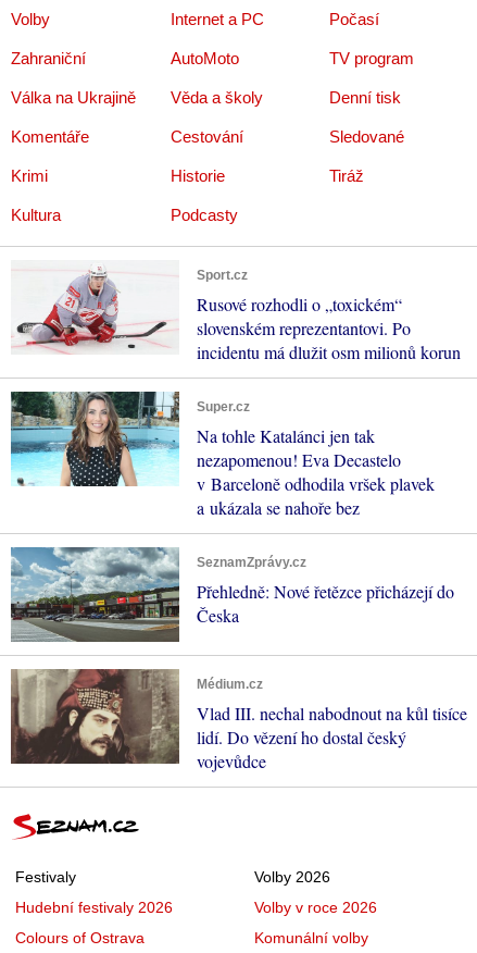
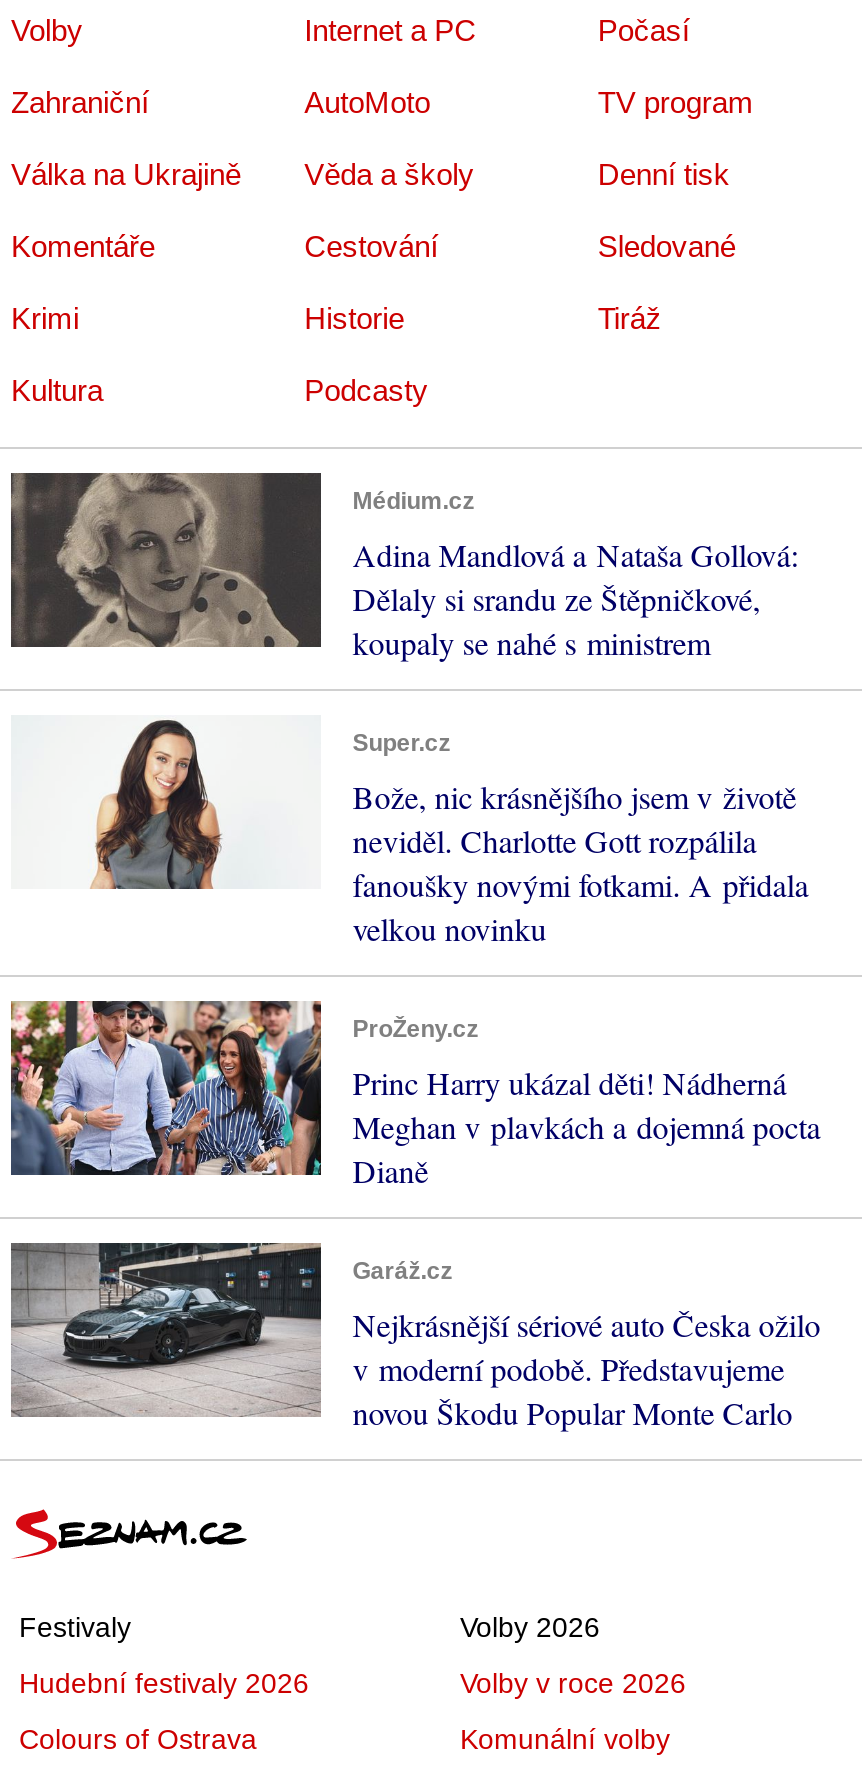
- [image]
- Sport.cz
- Rusové rozhodli o „toxickém“
- slovenském reprezentantovi. Po
- incidentu má dlužit osm milionů korun
+ [image]
+ Médium.cz
+ Adina Mandlová a Nataša Gollová:
+ Dělaly si srandu ze Štěpničkové,
+ koupaly se nahé s ministrem

- [image]
- Na tohle Katalánci jen tak
- nezapomenou! Eva Decastelo
- v Barceloně odhodila vršek plavek
- a ukázala se nahoře bez
+ [image]
+ Bože, nic krásnějšího jsem v životě
+ neviděl. Charlotte Gott rozpálila
+ fanoušky novými fotkami. A přidala
+ velkou novinku

- [image]
- SeznamZprávy.cz
- Přehledně: Nové řetězce přicházejí do
- Česka
+ [image]
+ ProŽeny.cz
+ Princ Harry ukázal děti! Nádherná
+ Meghan v plavkách a dojemná pocta
+ Dianě

- [image]
- Médium.cz
- Vlad III. nechal nabodnout na kůl tisíce
- lidí. Do vězení ho dostal český
- vojevůdce
+ [image]
+ Garáž.cz
+ Nejkrásnější sériové auto Česka ožilo
+ v moderní podobě. Představujeme
+ novou Škodu Popular Monte Carlo
